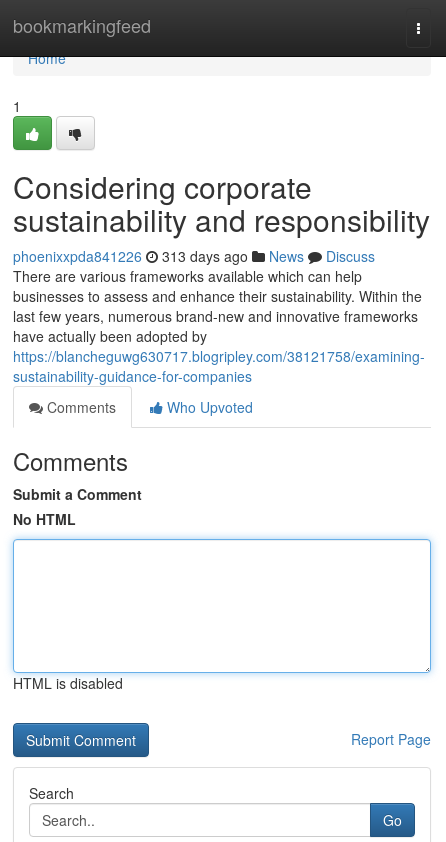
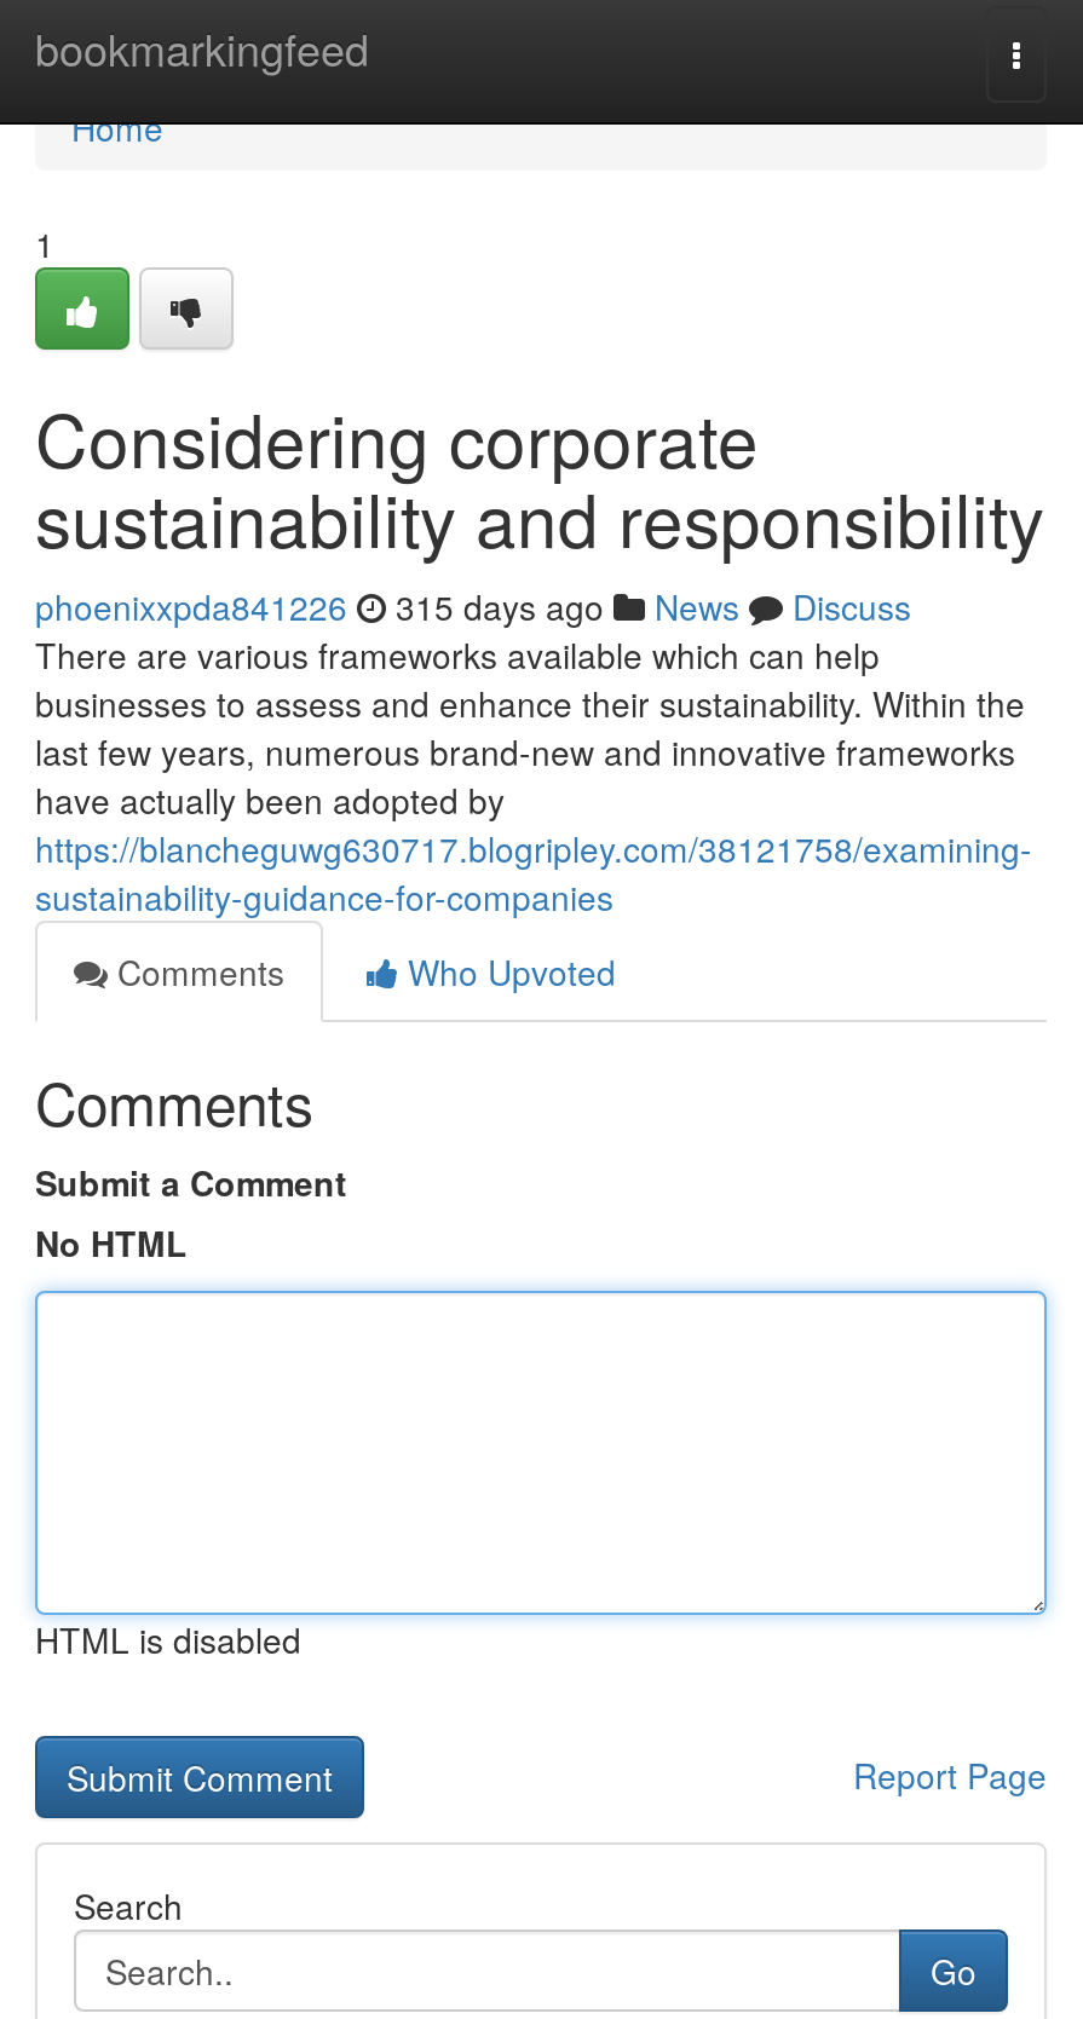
- phoenixxpda841226 313 days ago News Discuss
+ phoenixxpda841226 315 days ago News Discuss
